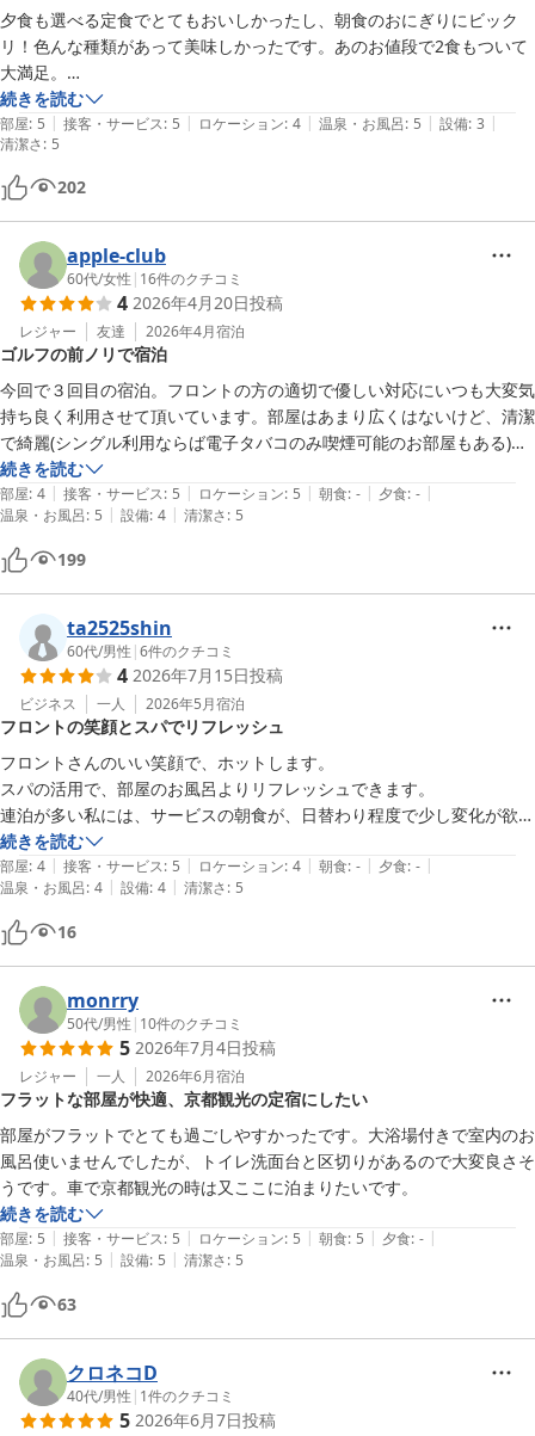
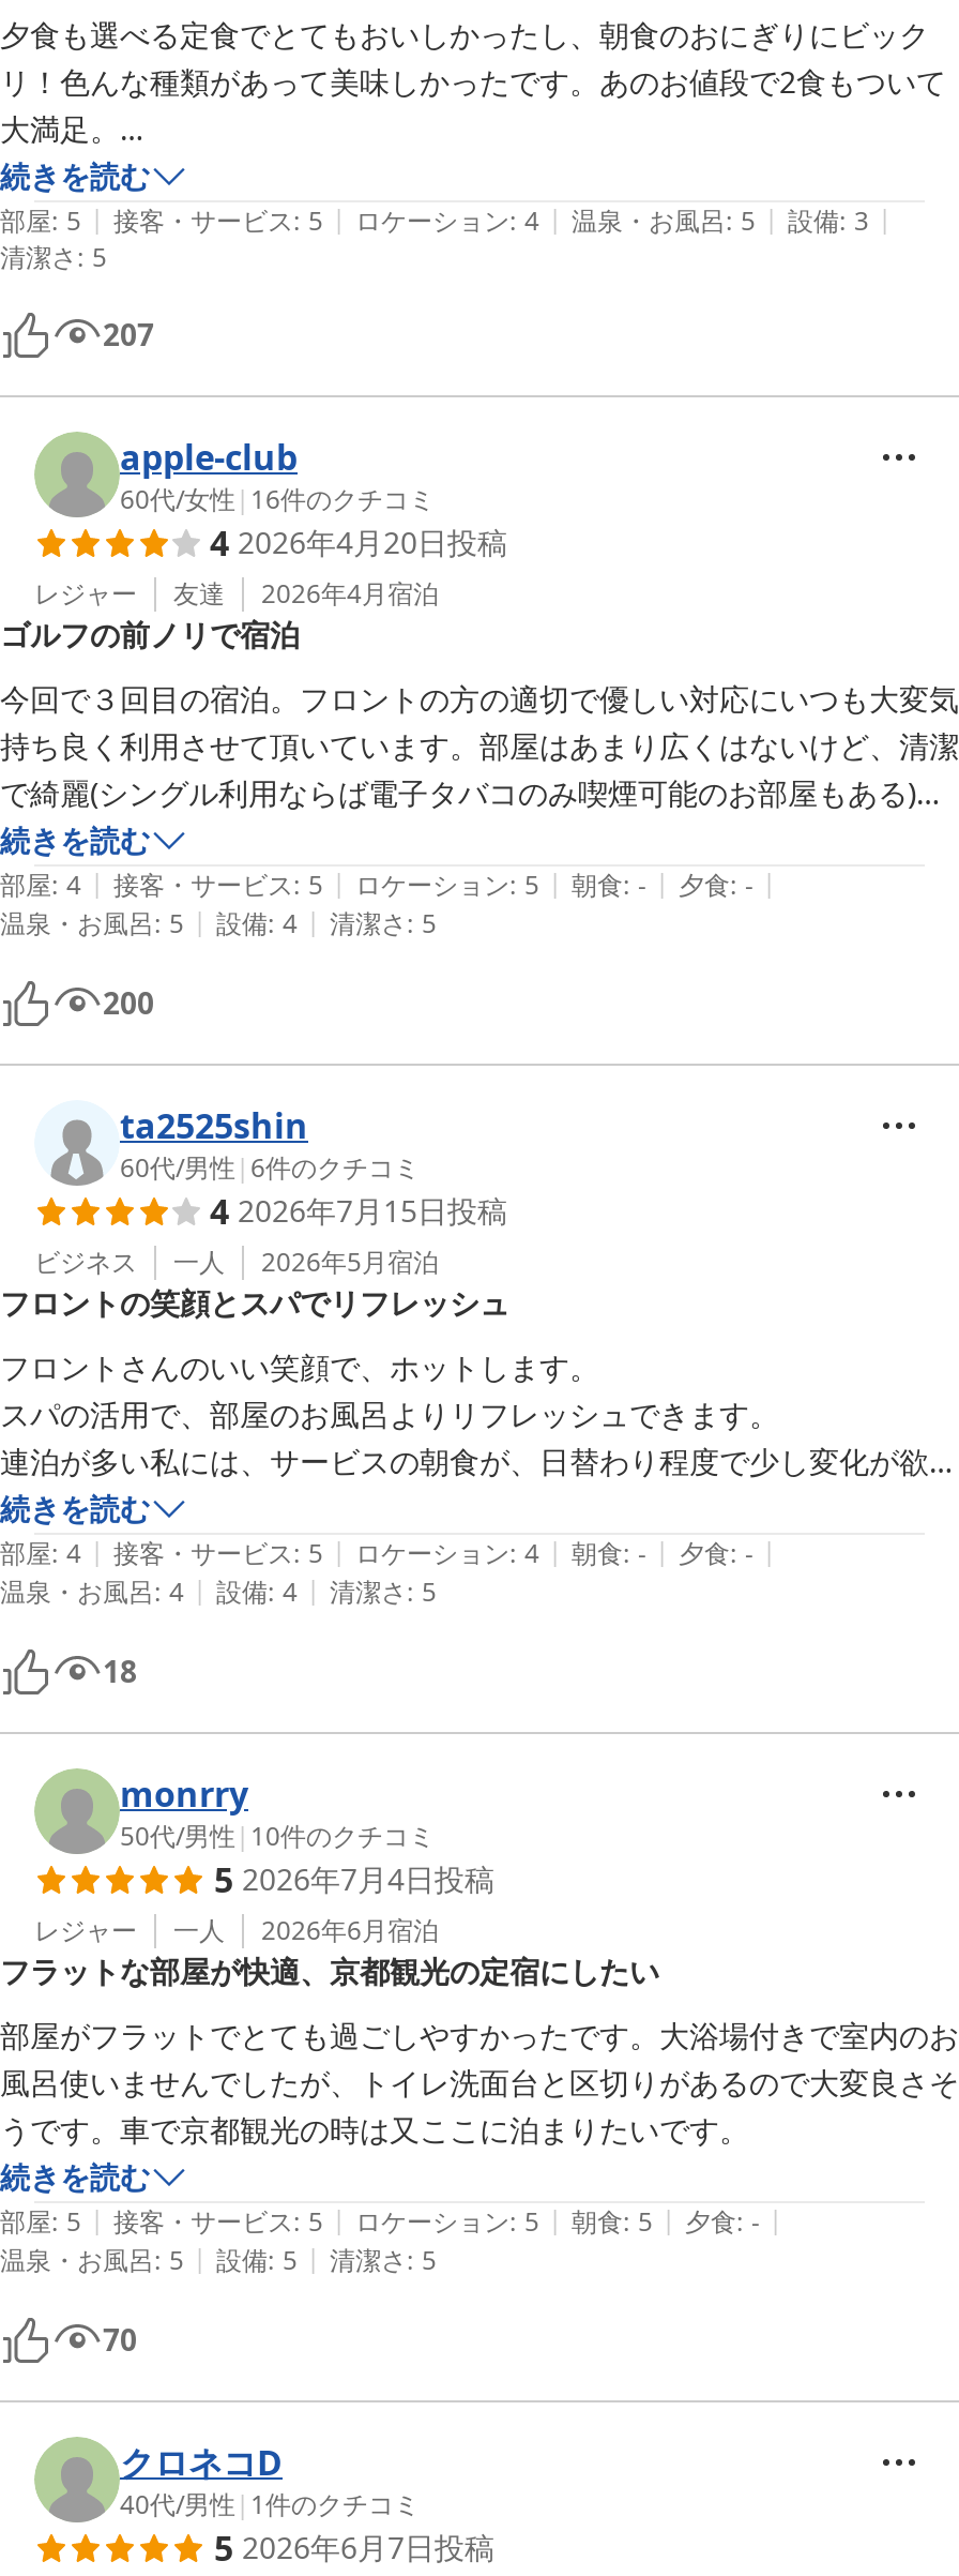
- 202
+ 207

- 199
+ 200

- 16
+ 18

- 63
+ 70
